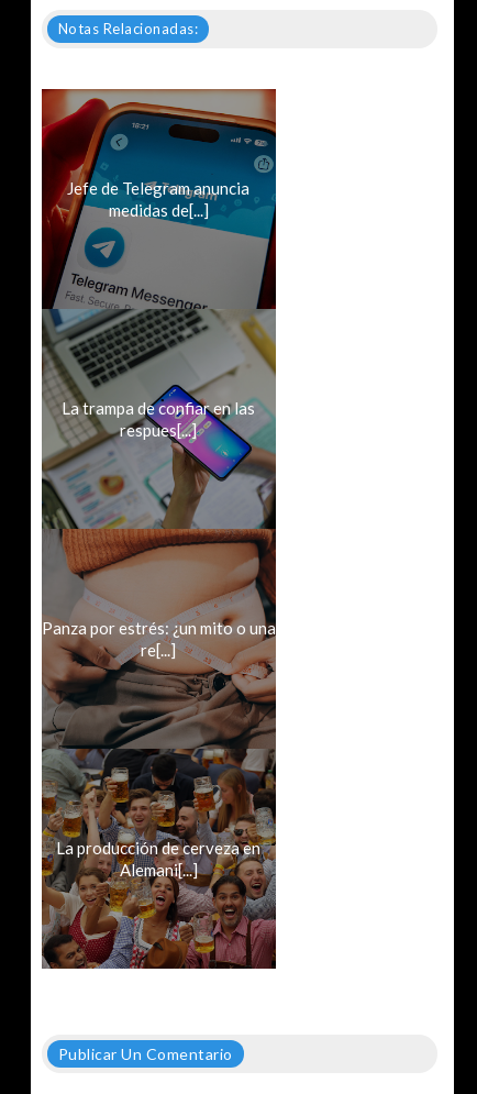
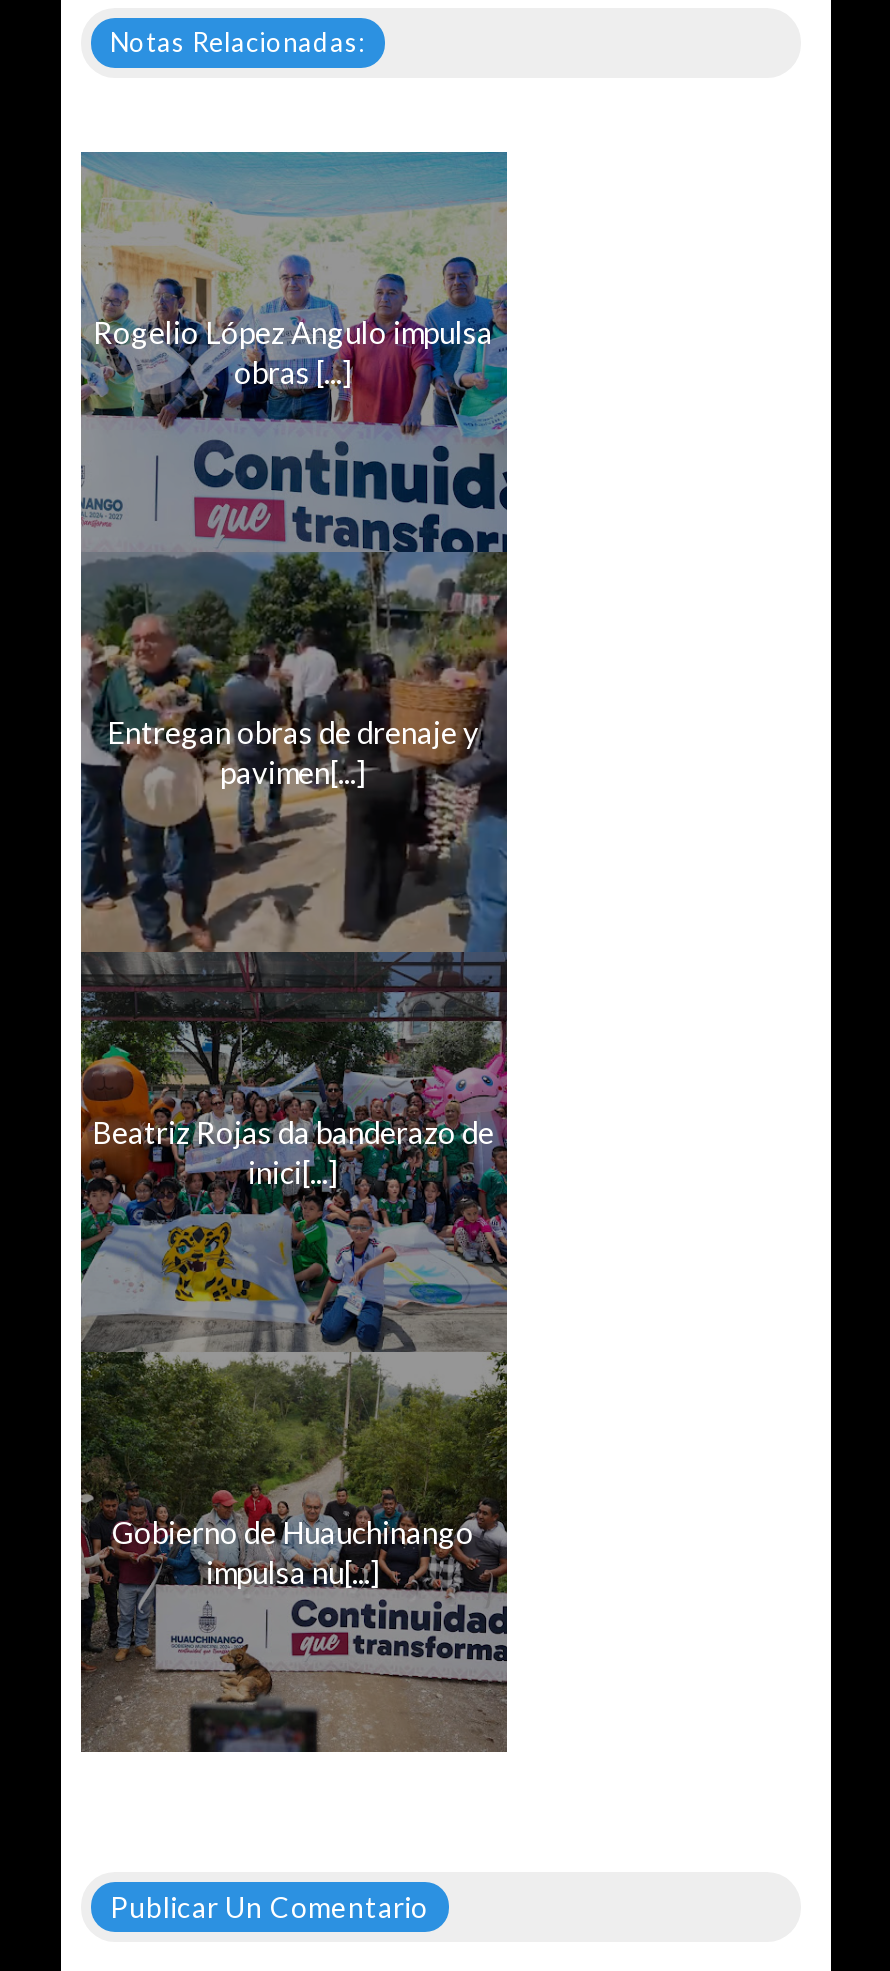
- [image]
- Jefe de Telegram anuncia
- medidas de[...]
+ [image]
+ Rogelio López Angulo impulsa
+ obras [...]

- [image]
- La trampa de confiar en las
- respues[...]
+ [image]
+ Entregan obras de drenaje y
+ pavimen[...]

- [image]
- Panza por estrés: ¿un mito o una
- re[...]
+ [image]
+ Beatriz Rojas da banderazo de
+ inici[...]

- [image]
- La producción de cerveza en
- Alemani[...]
+ [image]
+ Gobierno de Huauchinango
+ impulsa nu[...]

- [image]
+ [image]
